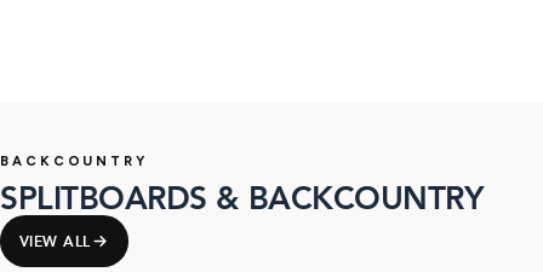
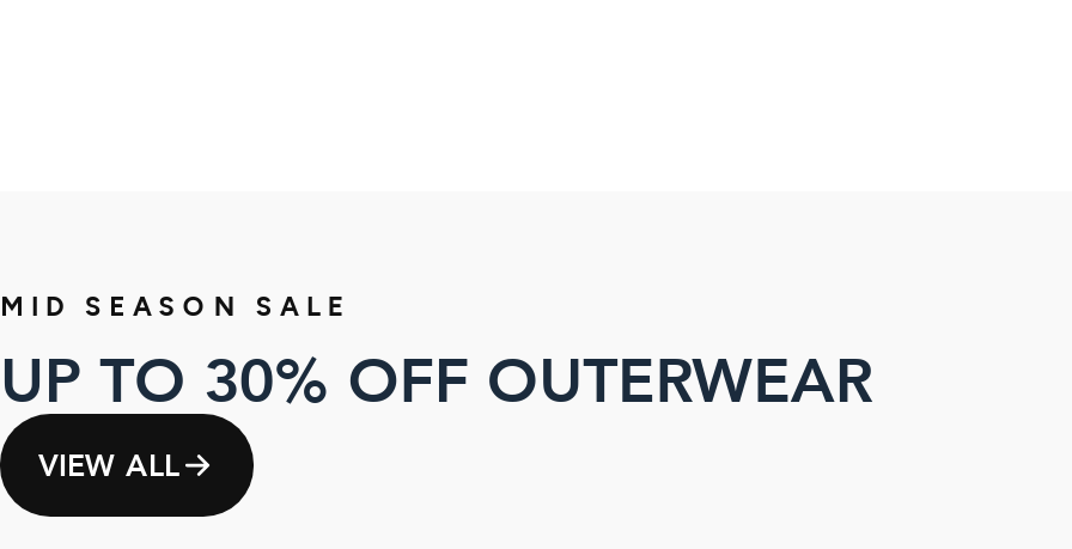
- BACKCOUNTRY
- SPLITBOARDS & BACKCOUNTRY
+ MID SEASON SALE
+ UP TO 30% OFF OUTERWEAR
